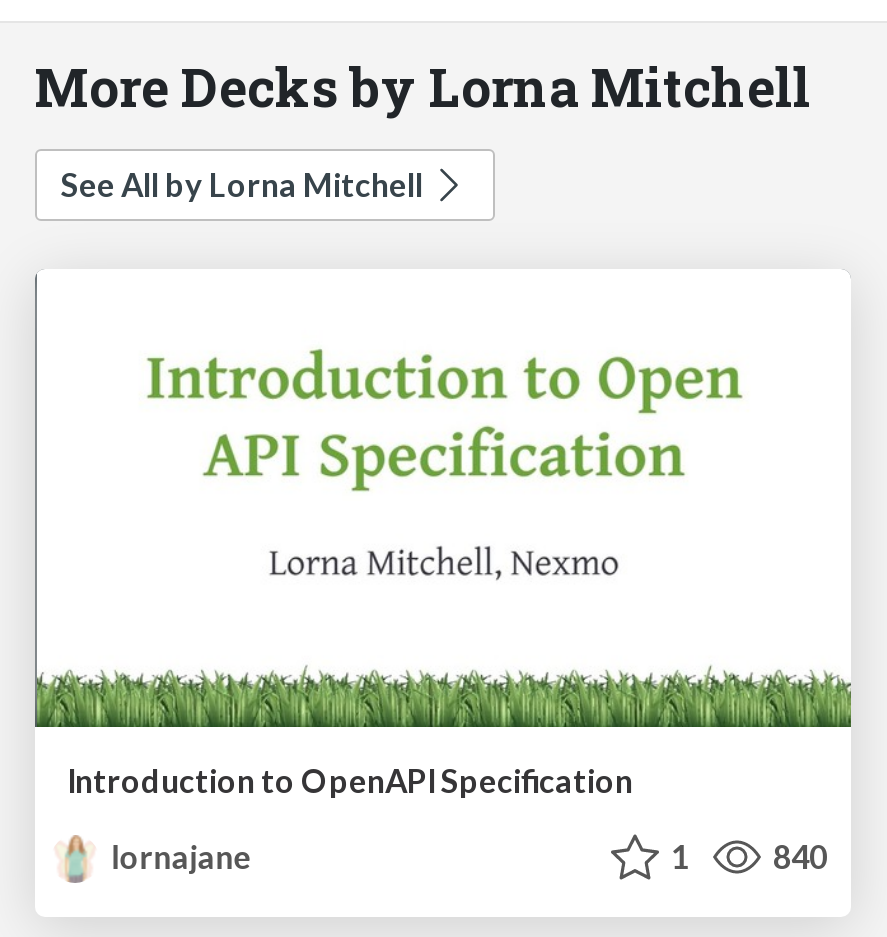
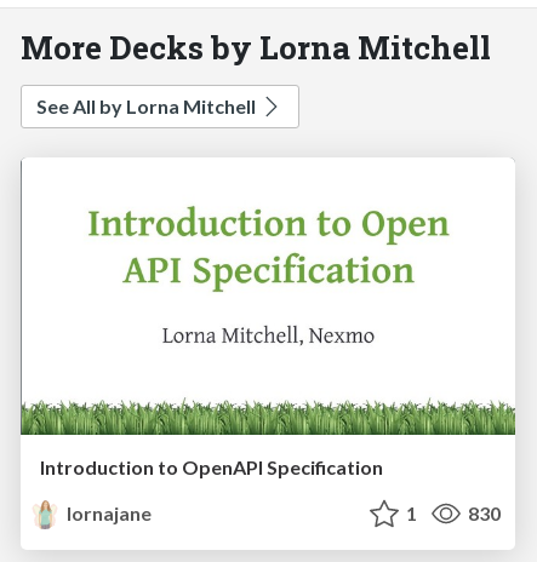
- 840
+ 830
